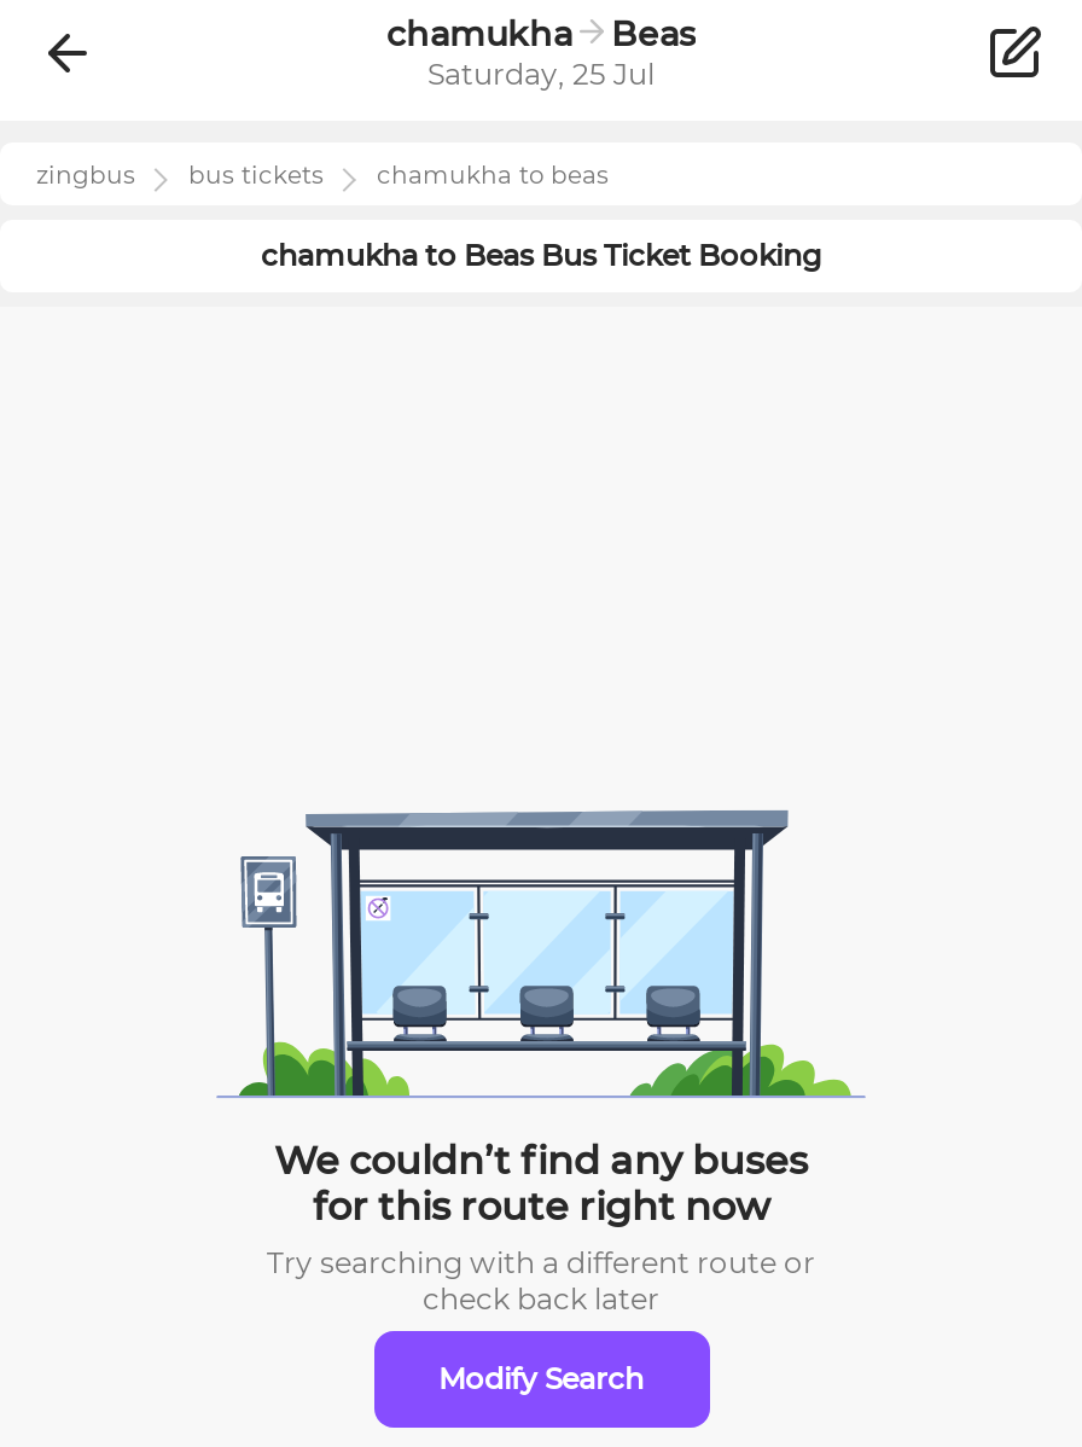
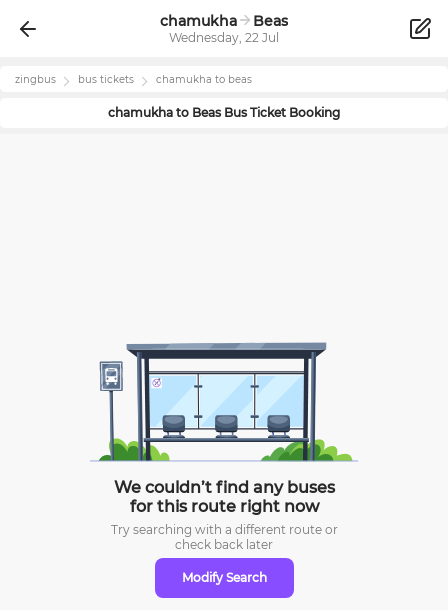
- Saturday, 25 Jul
+ Wednesday, 22 Jul
